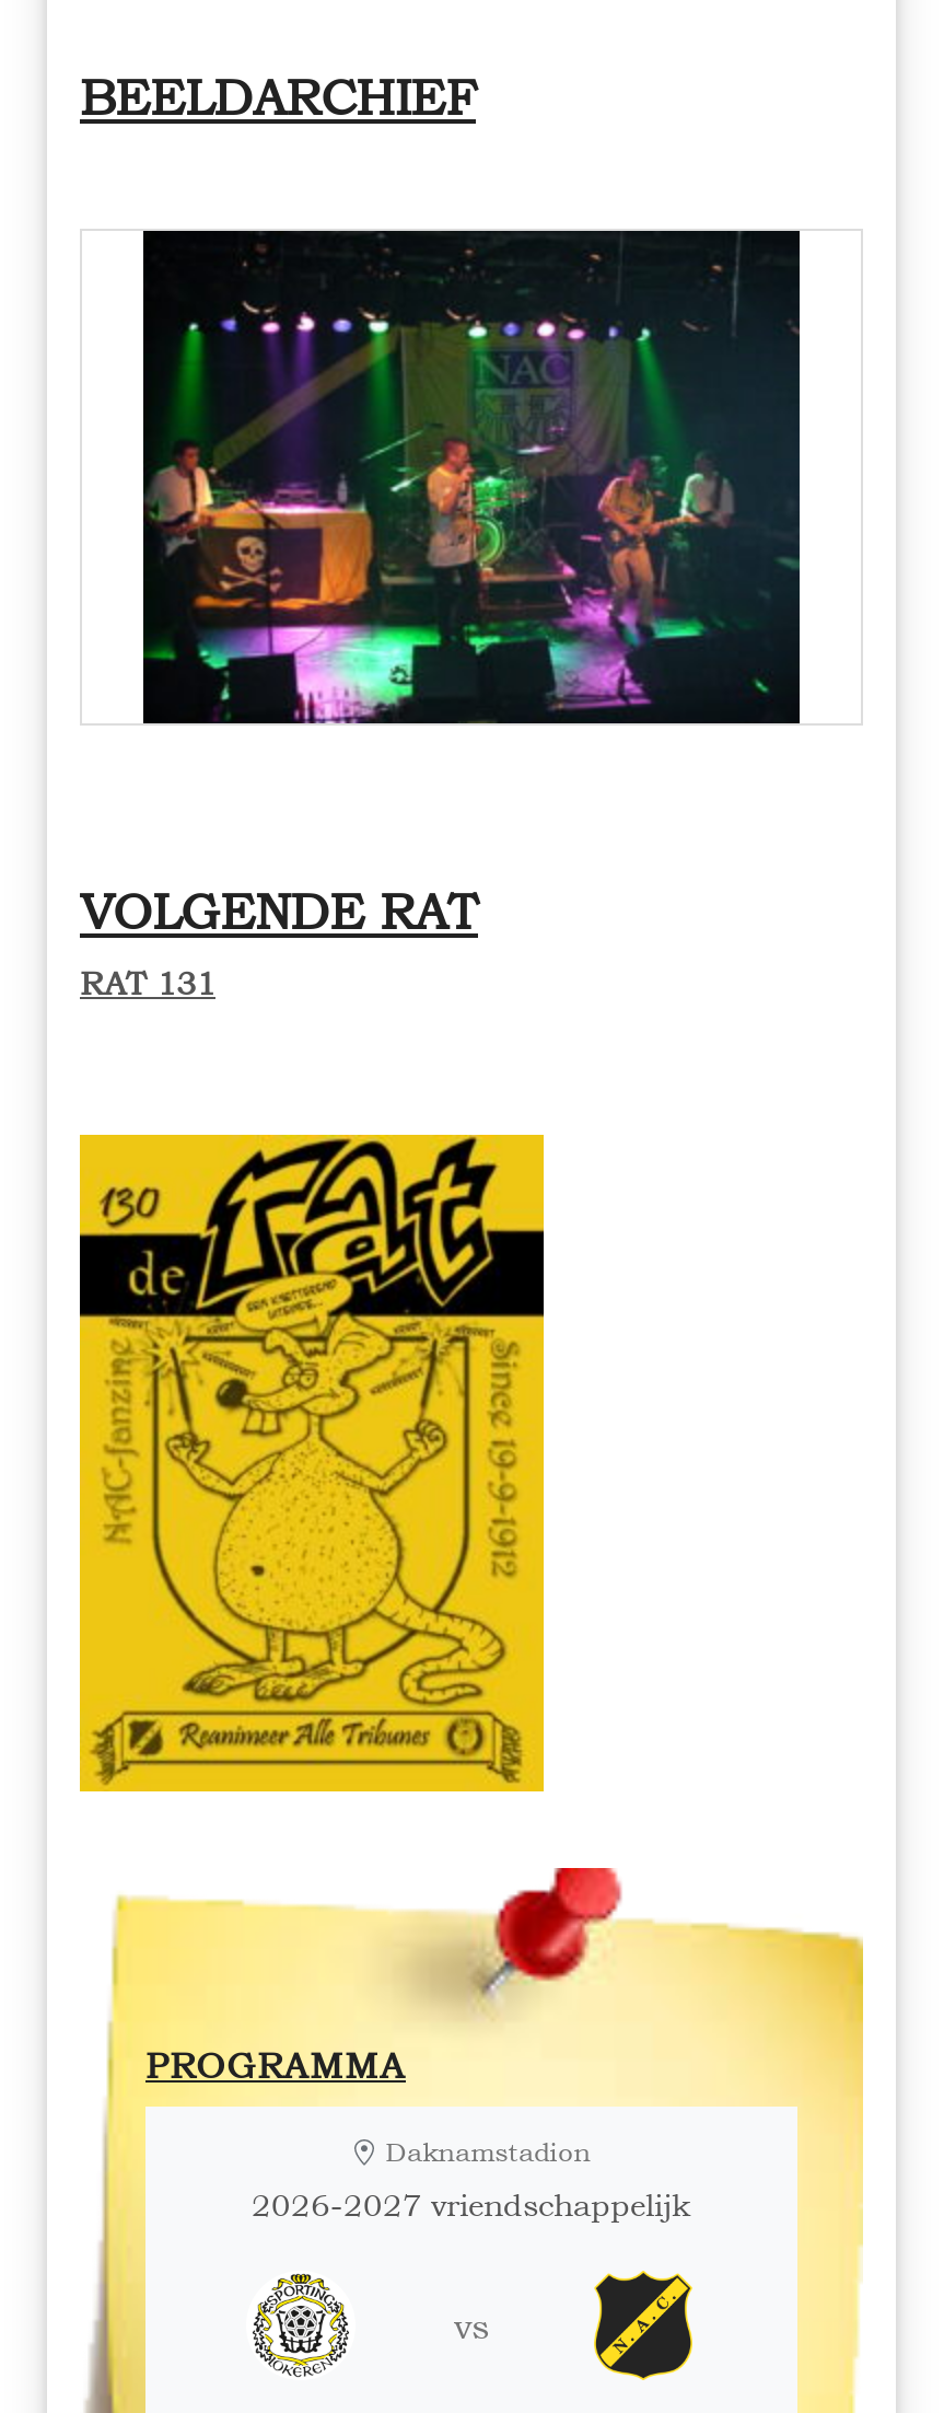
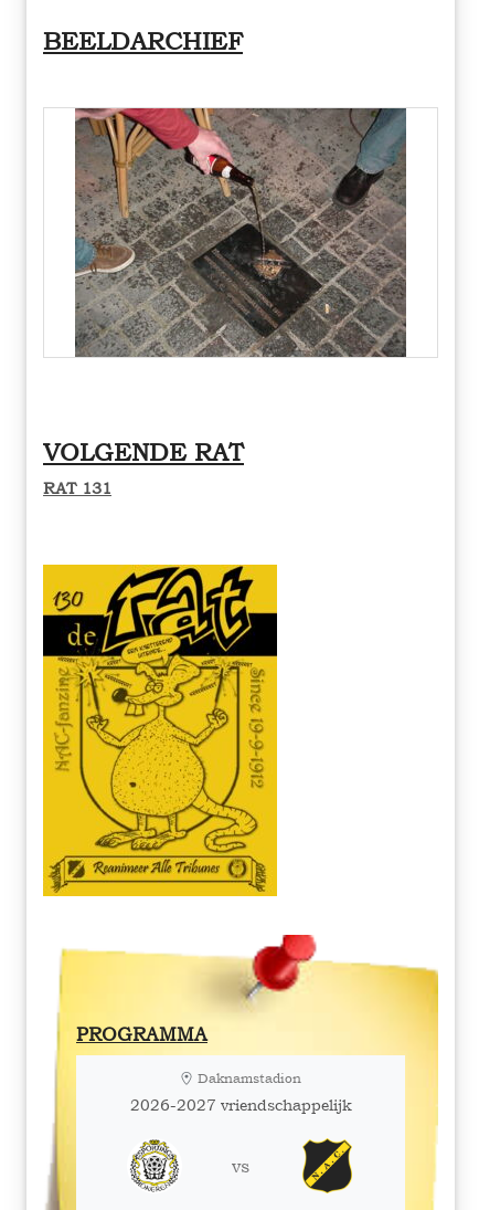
- [image]
+ [image]
